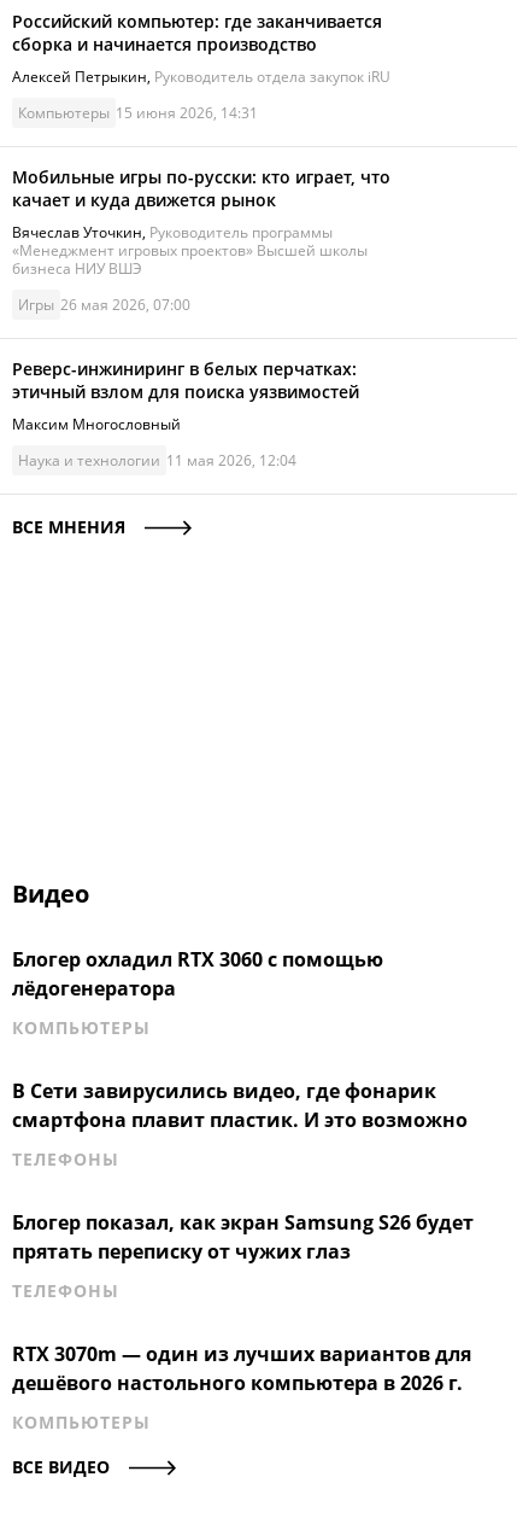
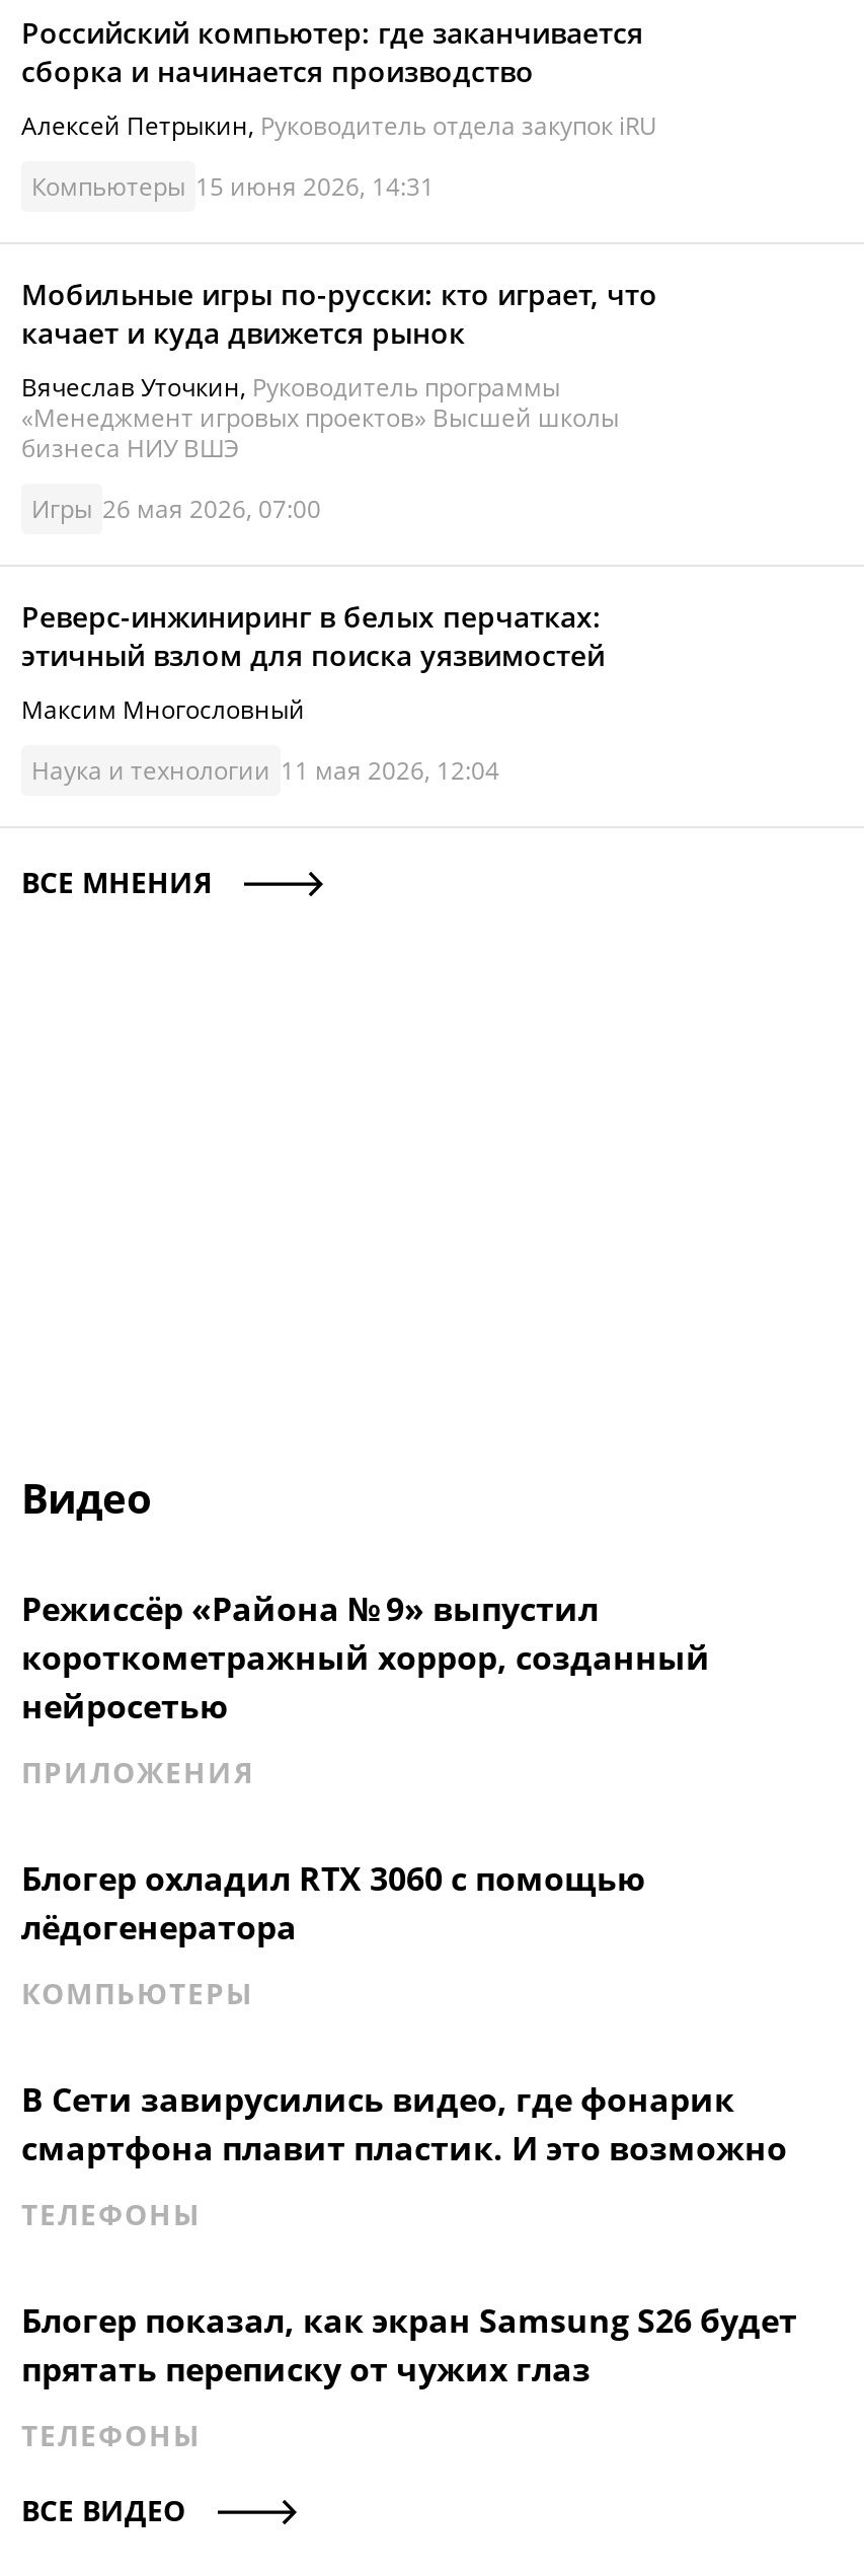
+ Режиссёр «Района № 9» выпустил
+ короткометражный хоррор, созданный
+ нейросетью
+ ПРИЛОЖЕНИЯ

moved down: Блогер охладил RTX 3060 с помощью | лёдогенератора | КОМПЬЮТЕРЫ | В Сети завирусились видео, где фонарик | смартфона плавит пластик. И это возможно | ТЕЛЕФОНЫ | прятать переписку от чужих глаз | ТЕЛЕФОНЫ

- RTX 3070m — один из лучших вариантов для
- дешёвого настольного компьютера в 2026 г.
- КОМПЬЮТЕРЫ
